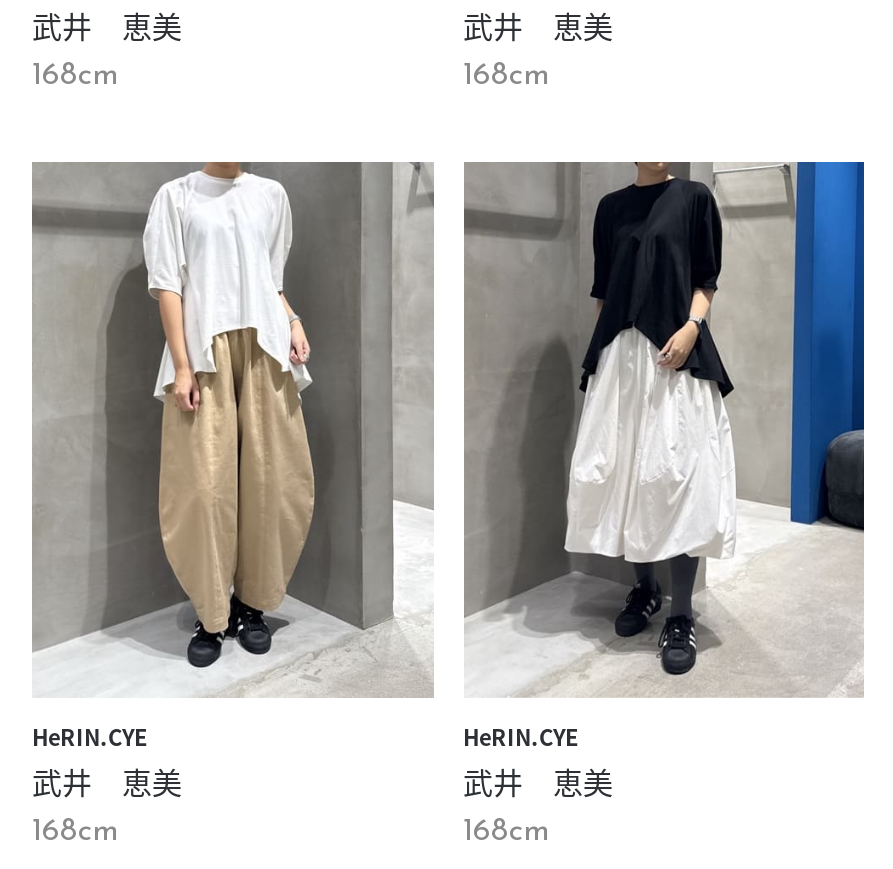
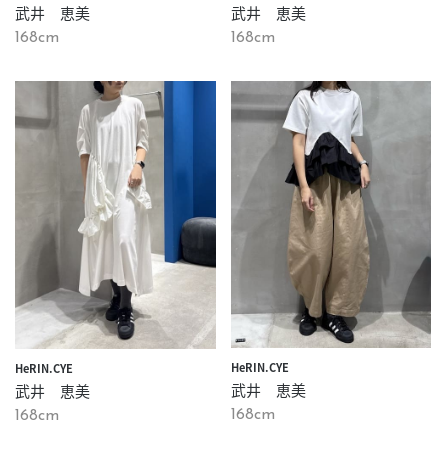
- [image]
+ [image]

- [image]
+ [image]
